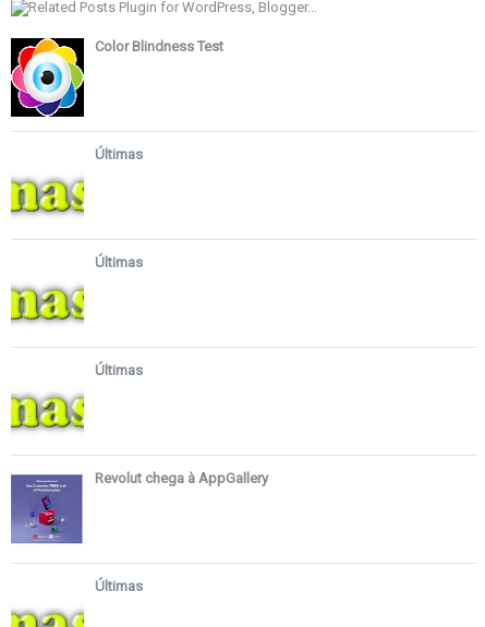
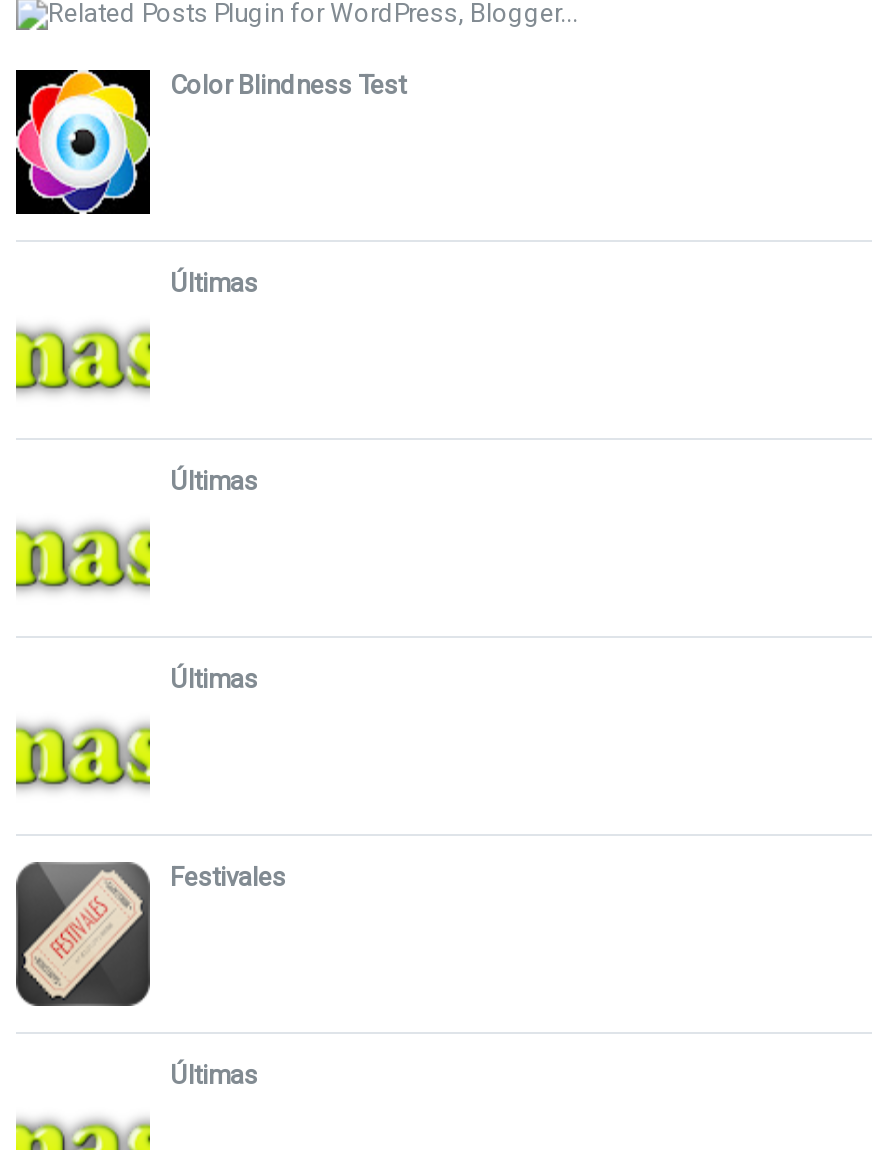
- [image]
- Revolut chega à AppGallery
+ [image]
+ Festivales
